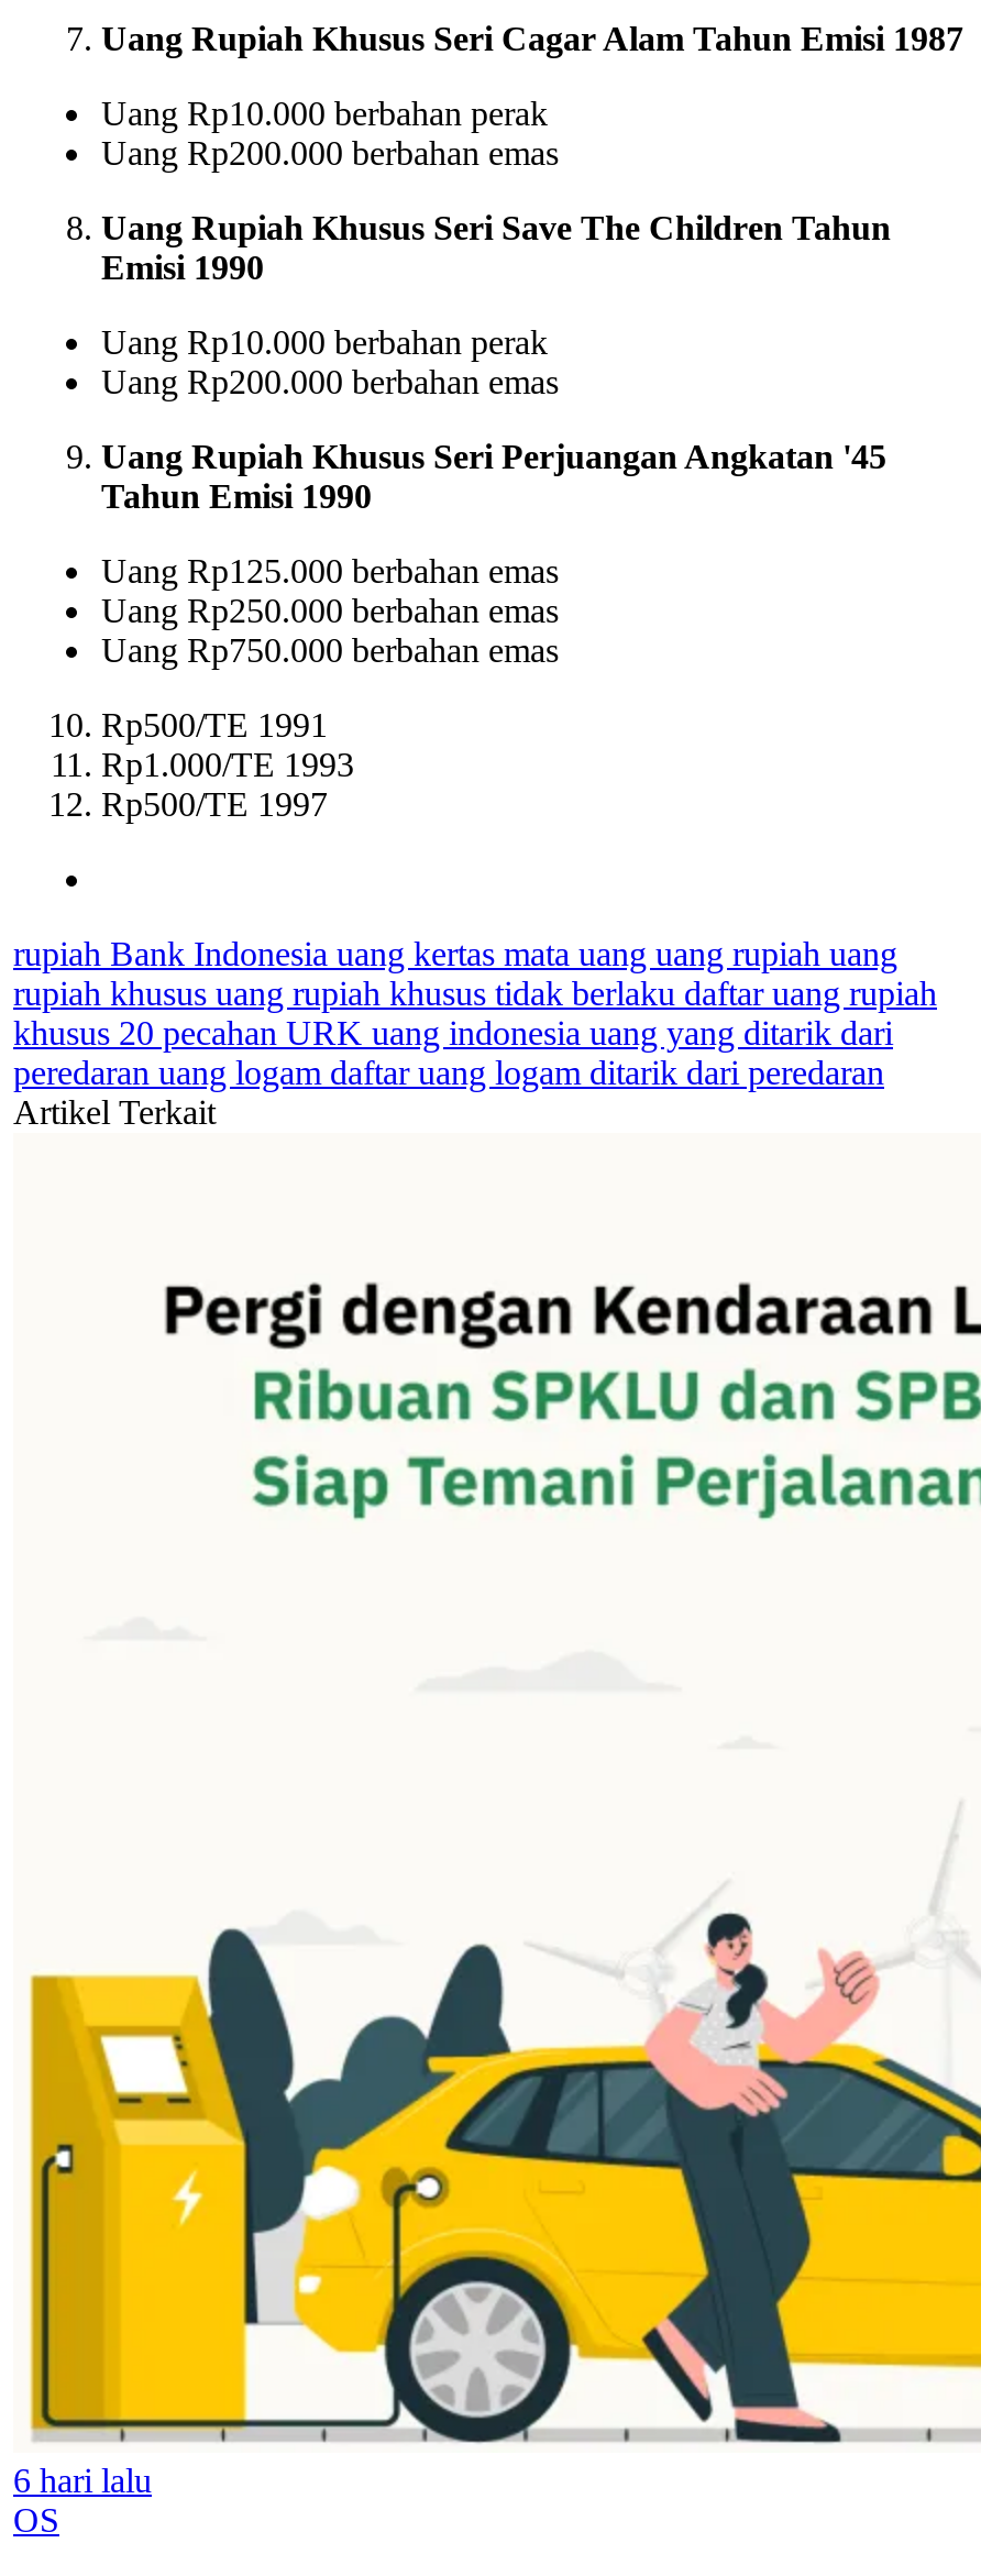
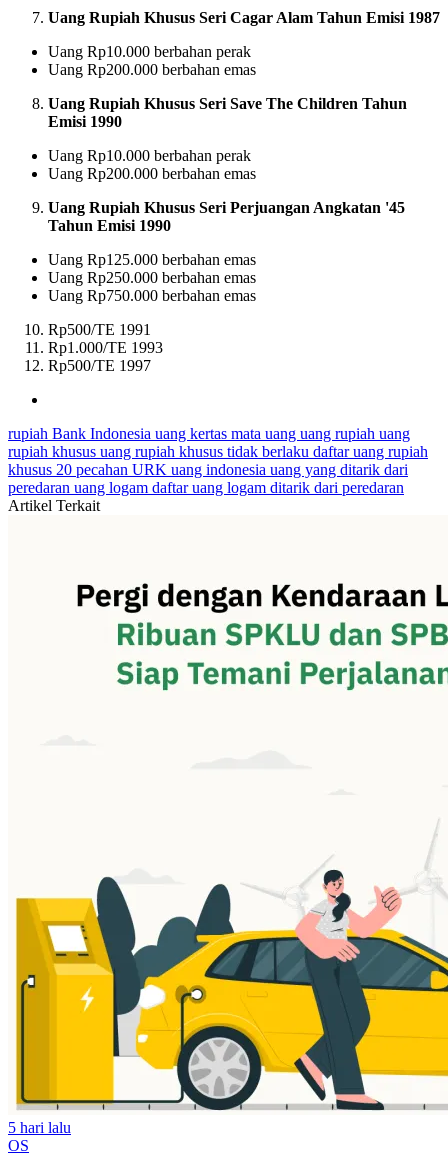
- 6 hari lalu
+ 5 hari lalu
